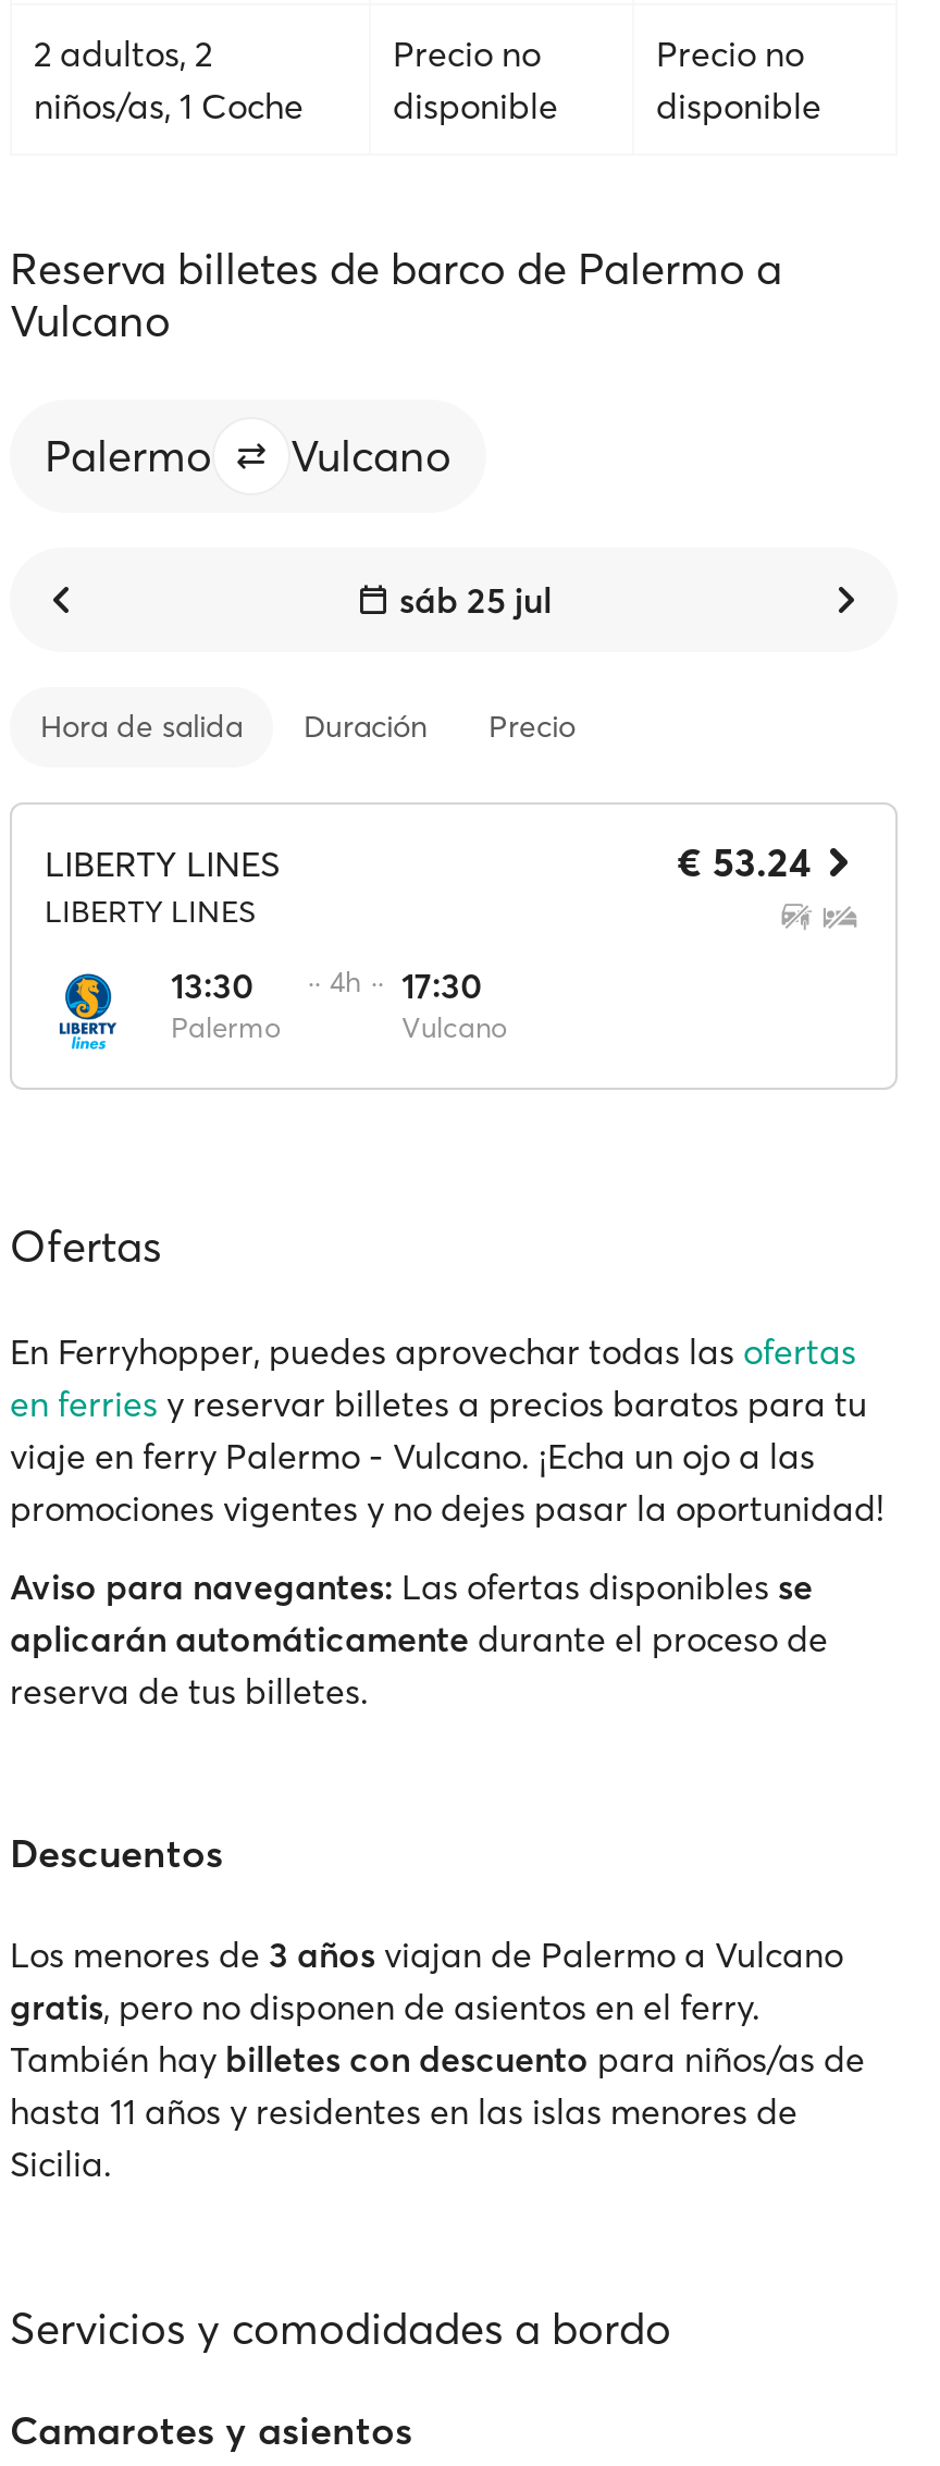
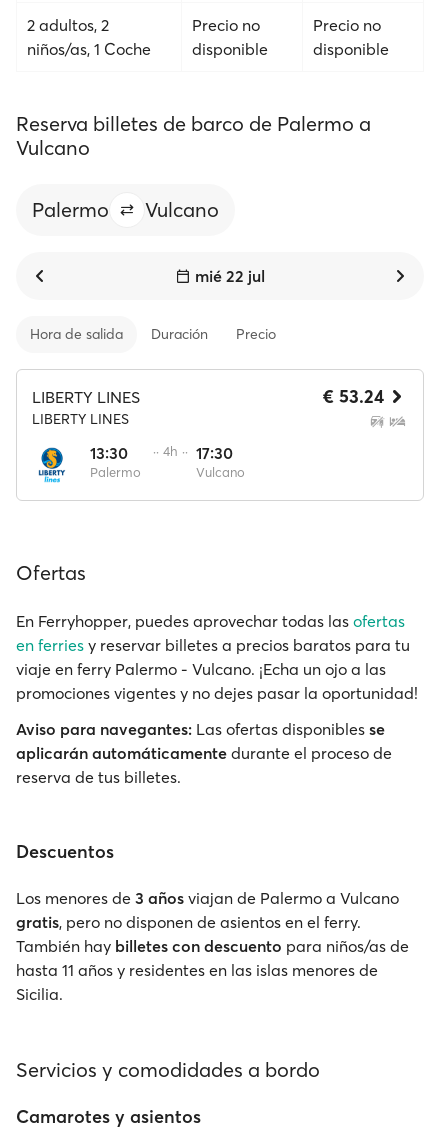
- sáb 25 jul
+ mié 22 jul
